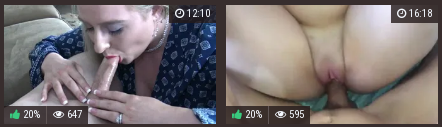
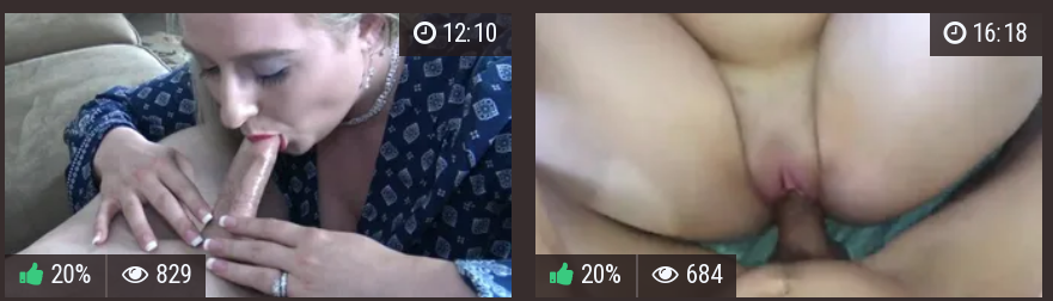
- 20% 647
+ 20% 829

- 20% 595
+ 20% 684
